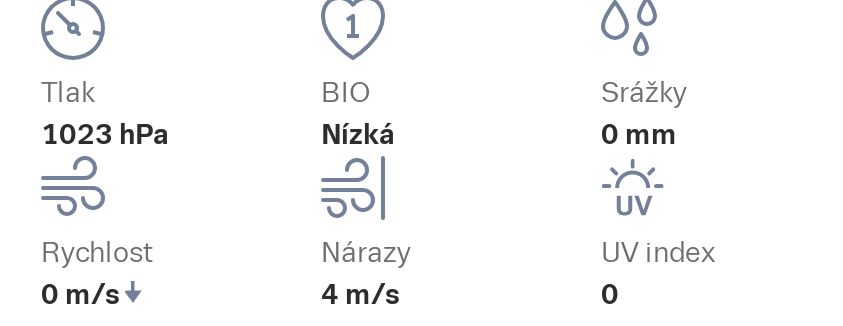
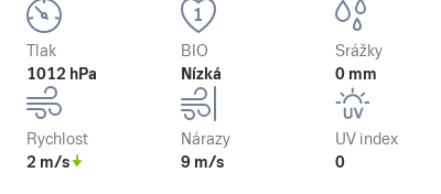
- 1023 hPa
+ 1012 hPa

- 0 m/s
+ 2 m/s

- 4 m/s
+ 9 m/s
